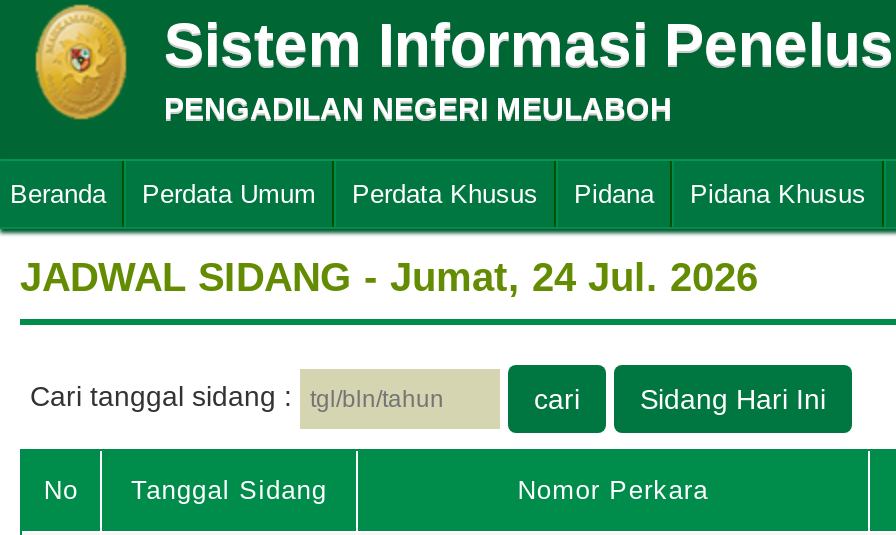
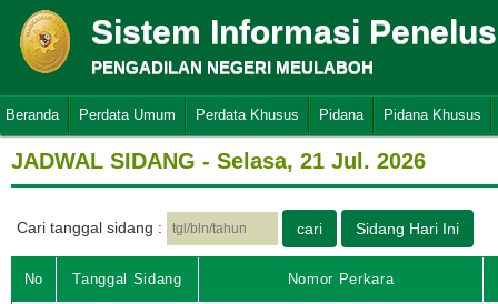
- JADWAL SIDANG - Jumat, 24 Jul. 2026
+ JADWAL SIDANG - Selasa, 21 Jul. 2026
